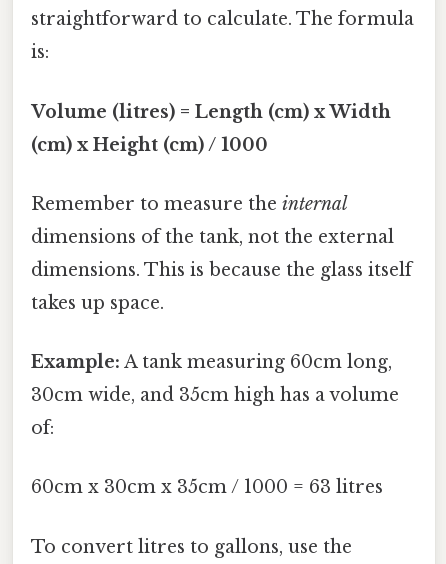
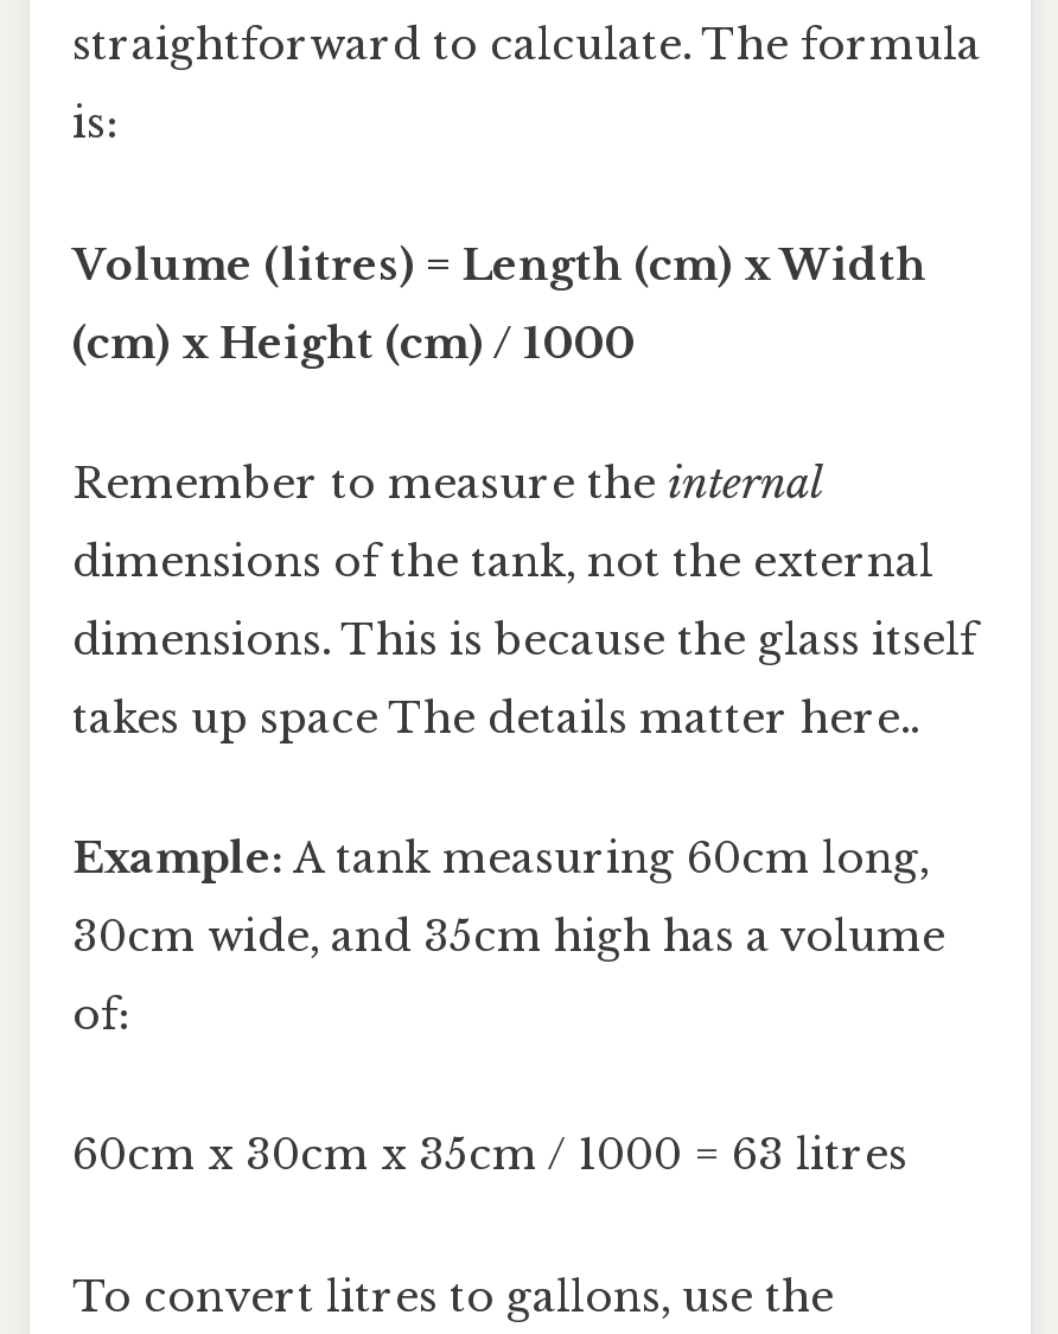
- takes up space.
+ takes up space The details matter here..
